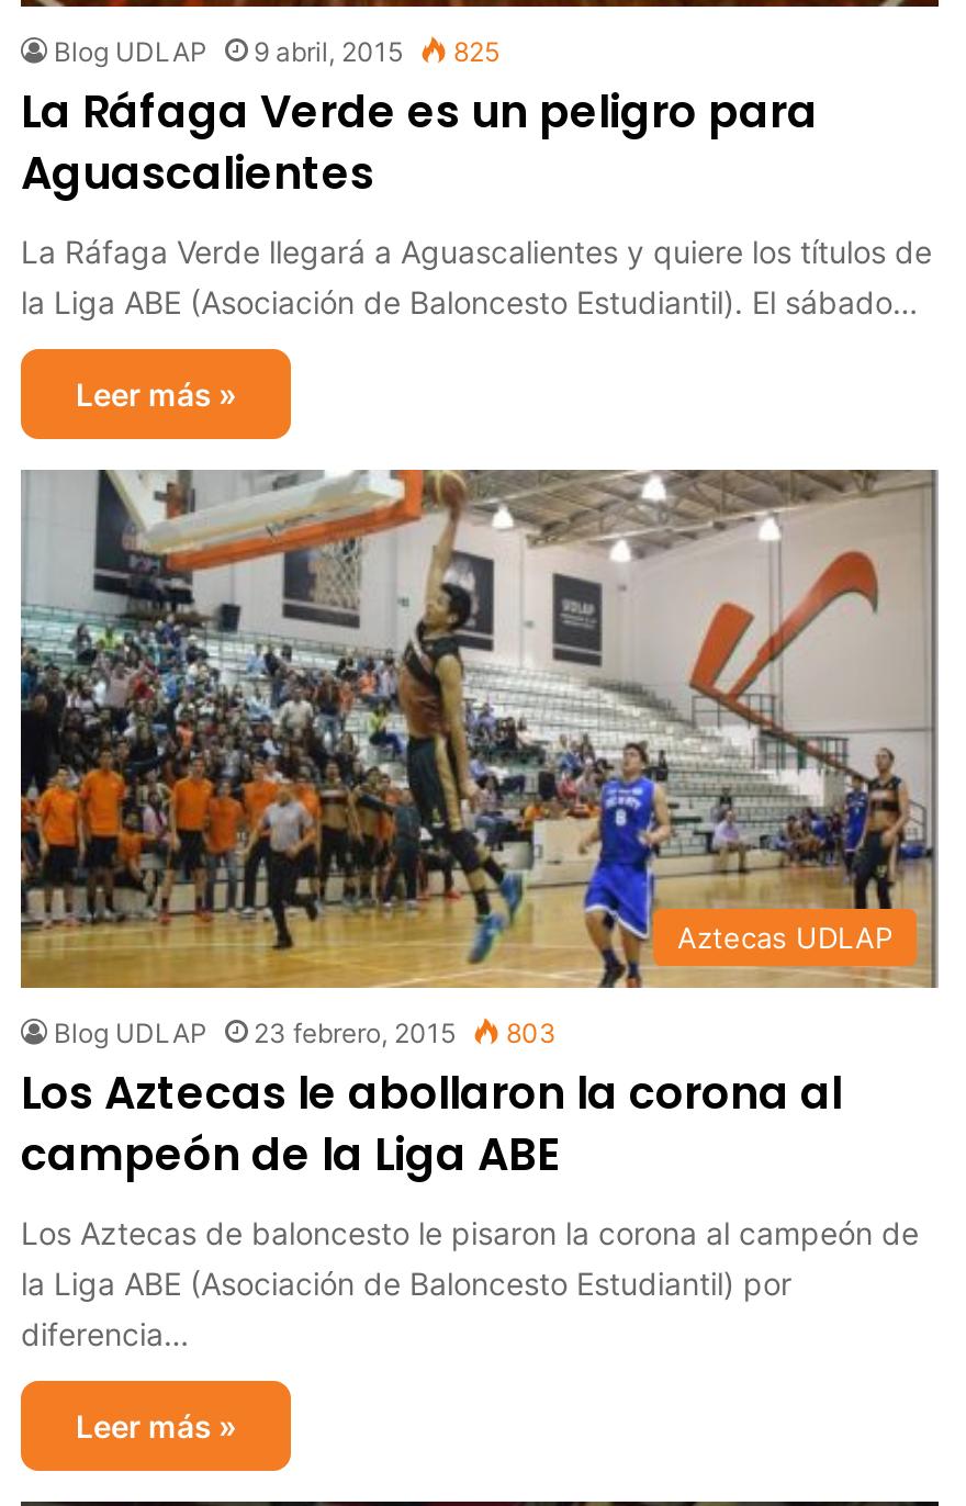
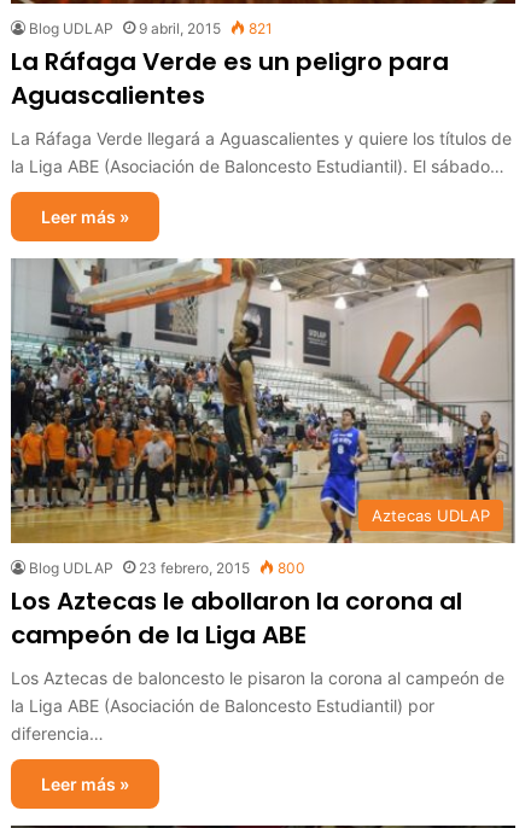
- Blog UDLAP 9 abril, 2015 825
+ Blog UDLAP 9 abril, 2015 821

- Blog UDLAP 23 febrero, 2015 803
+ Blog UDLAP 23 febrero, 2015 800
